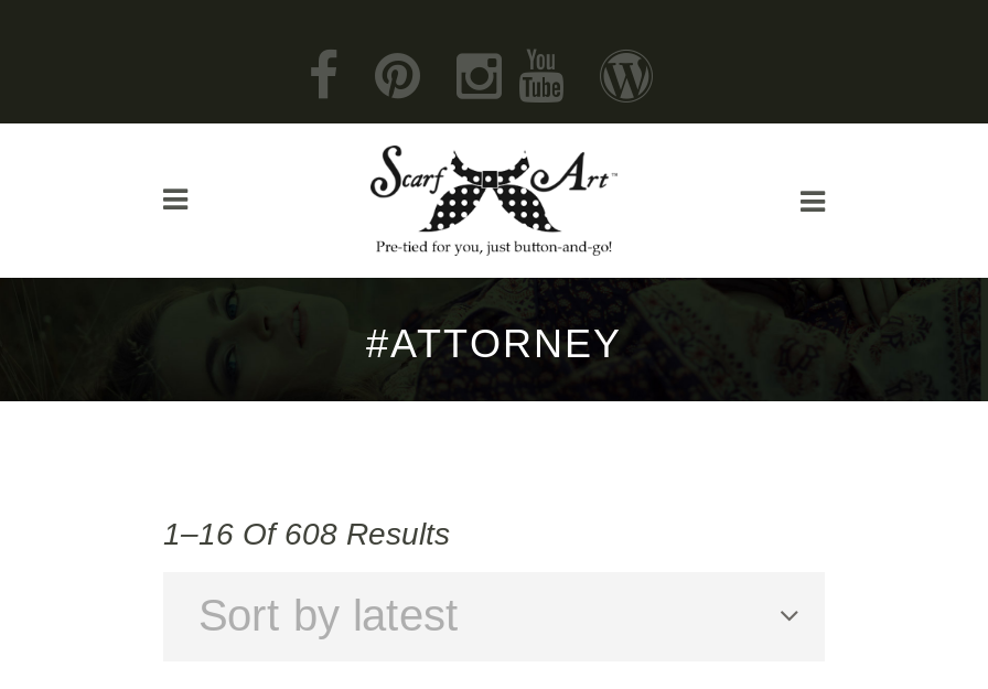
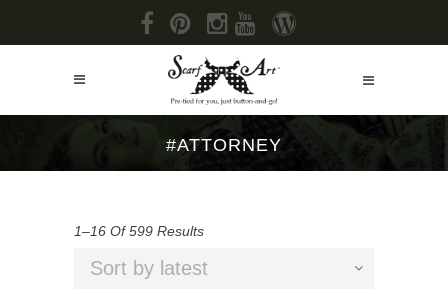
- 1–16 Of 608 Results
+ 1–16 Of 599 Results
